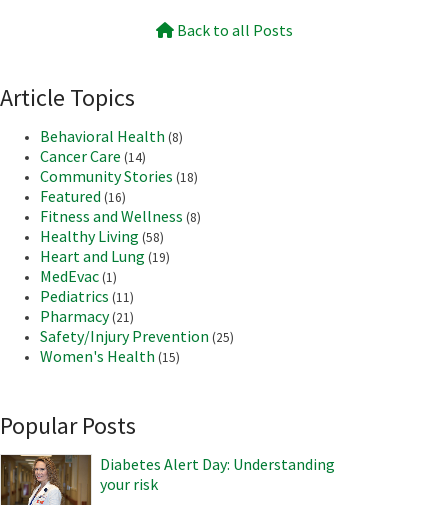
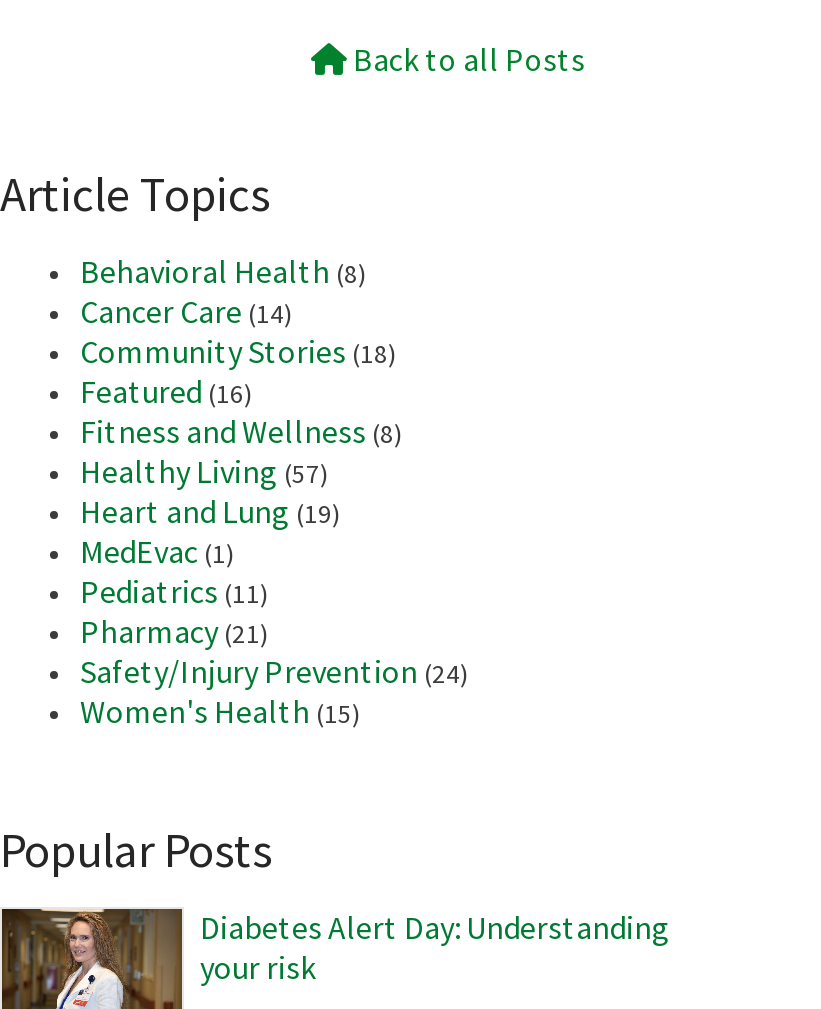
- Healthy Living (58)
+ Healthy Living (57)

- Safety/Injury Prevention (25)
+ Safety/Injury Prevention (24)
